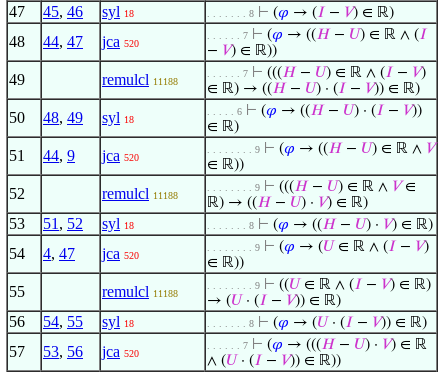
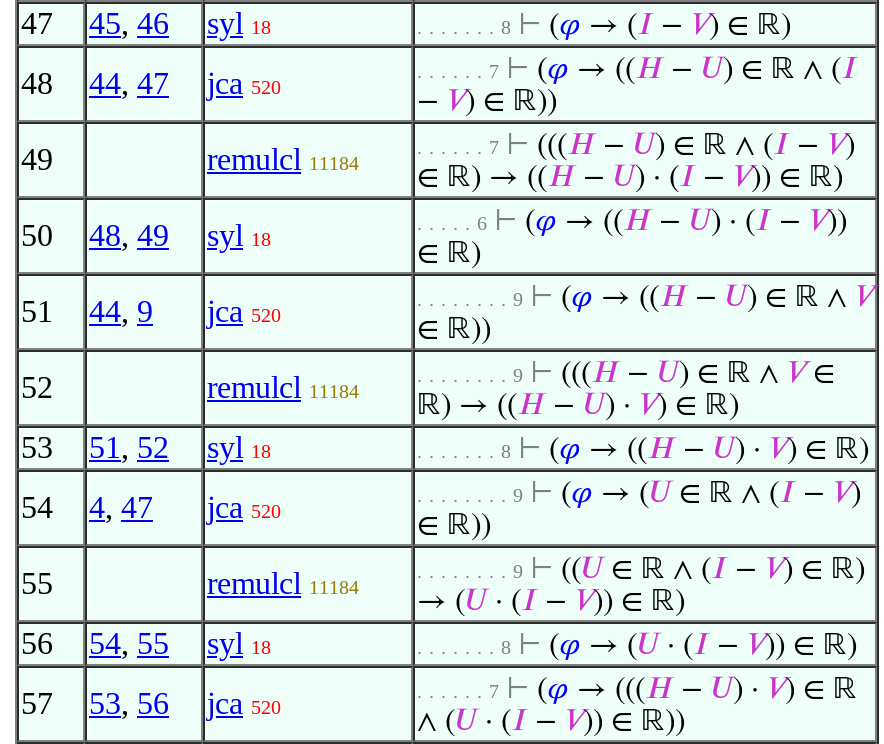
- remulcl 11188
+ remulcl 11184

- remulcl 11188
+ remulcl 11184

- remulcl 11188
+ remulcl 11184
